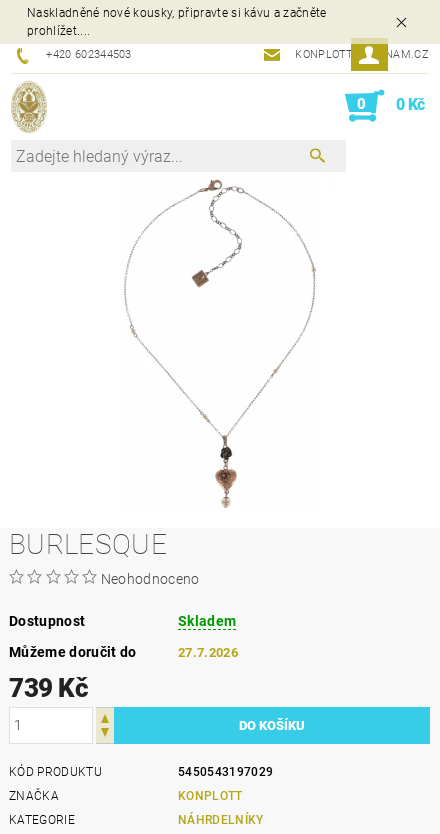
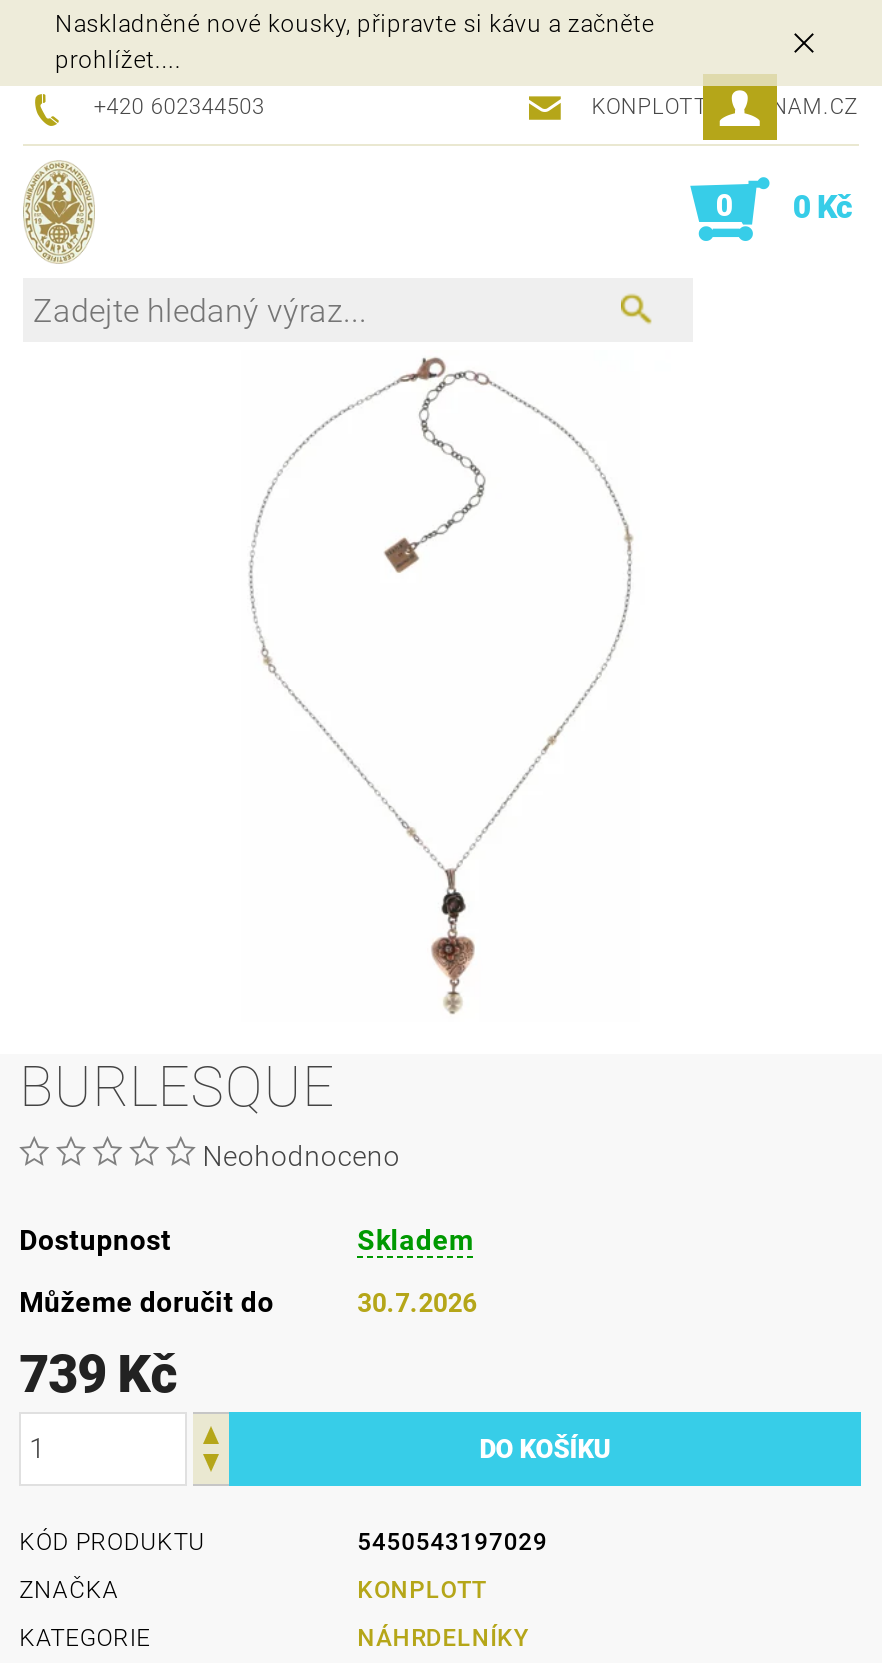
- 27.7.2026
+ 30.7.2026
